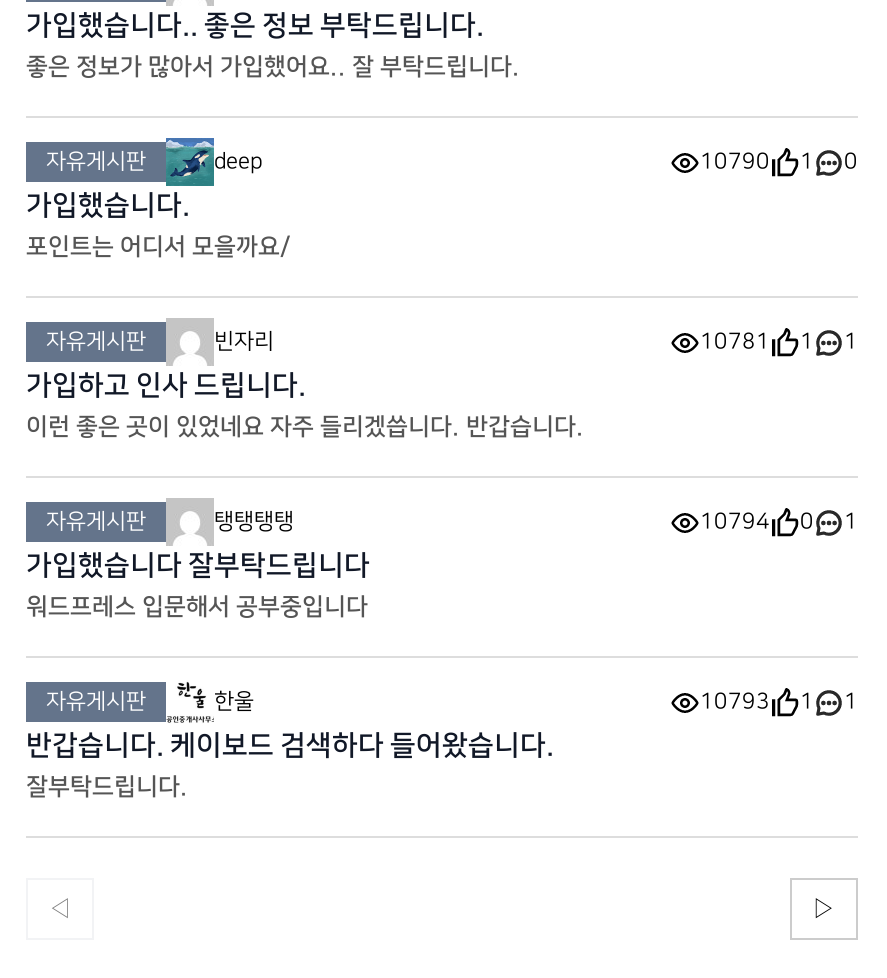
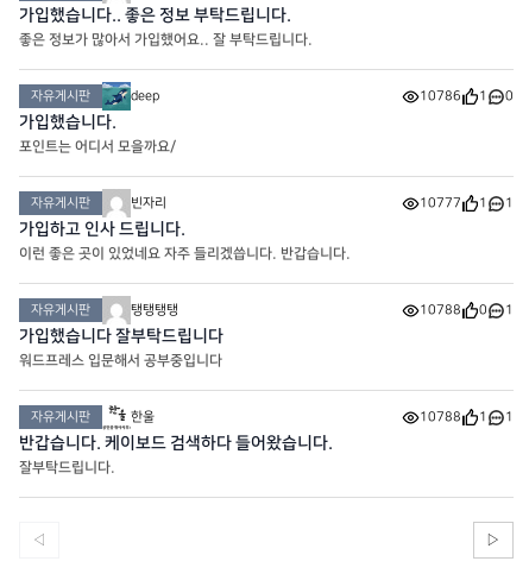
- 10790 1 0
+ 10786 1 0

- 10781 1 1
+ 10777 1 1

- 10794
+ 10788

- 10793 1 1
+ 10788 1 1
